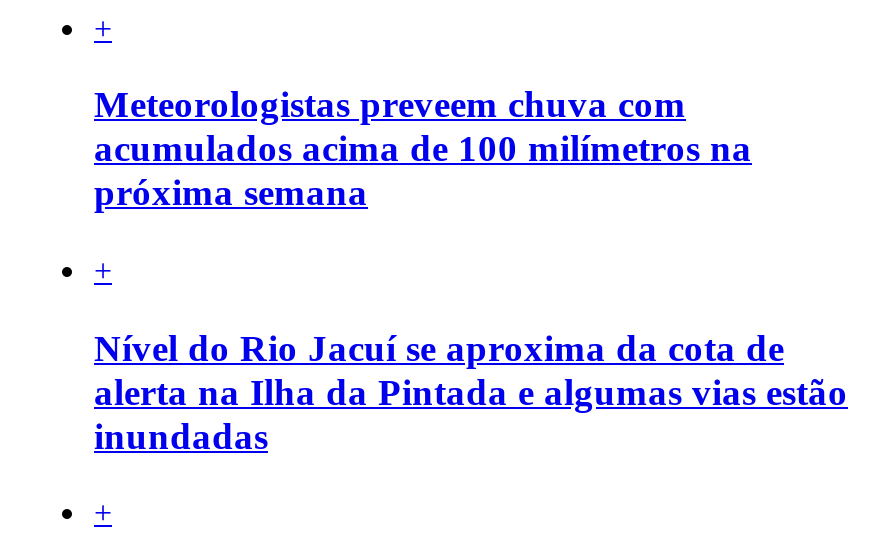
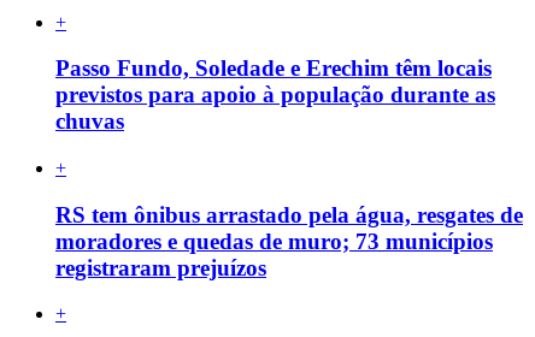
- Meteorologistas preveem chuva com
- acumulados acima de 100 milímetros na
- próxima semana
+ Passo Fundo, Soledade e Erechim têm locais
+ previstos para apoio à população durante as
+ chuvas

- Nível do Rio Jacuí se aproxima da cota de
- alerta na Ilha da Pintada e algumas vias estão
- inundadas
+ RS tem ônibus arrastado pela água, resgates de
+ moradores e quedas de muro; 73 municípios
+ registraram prejuízos
